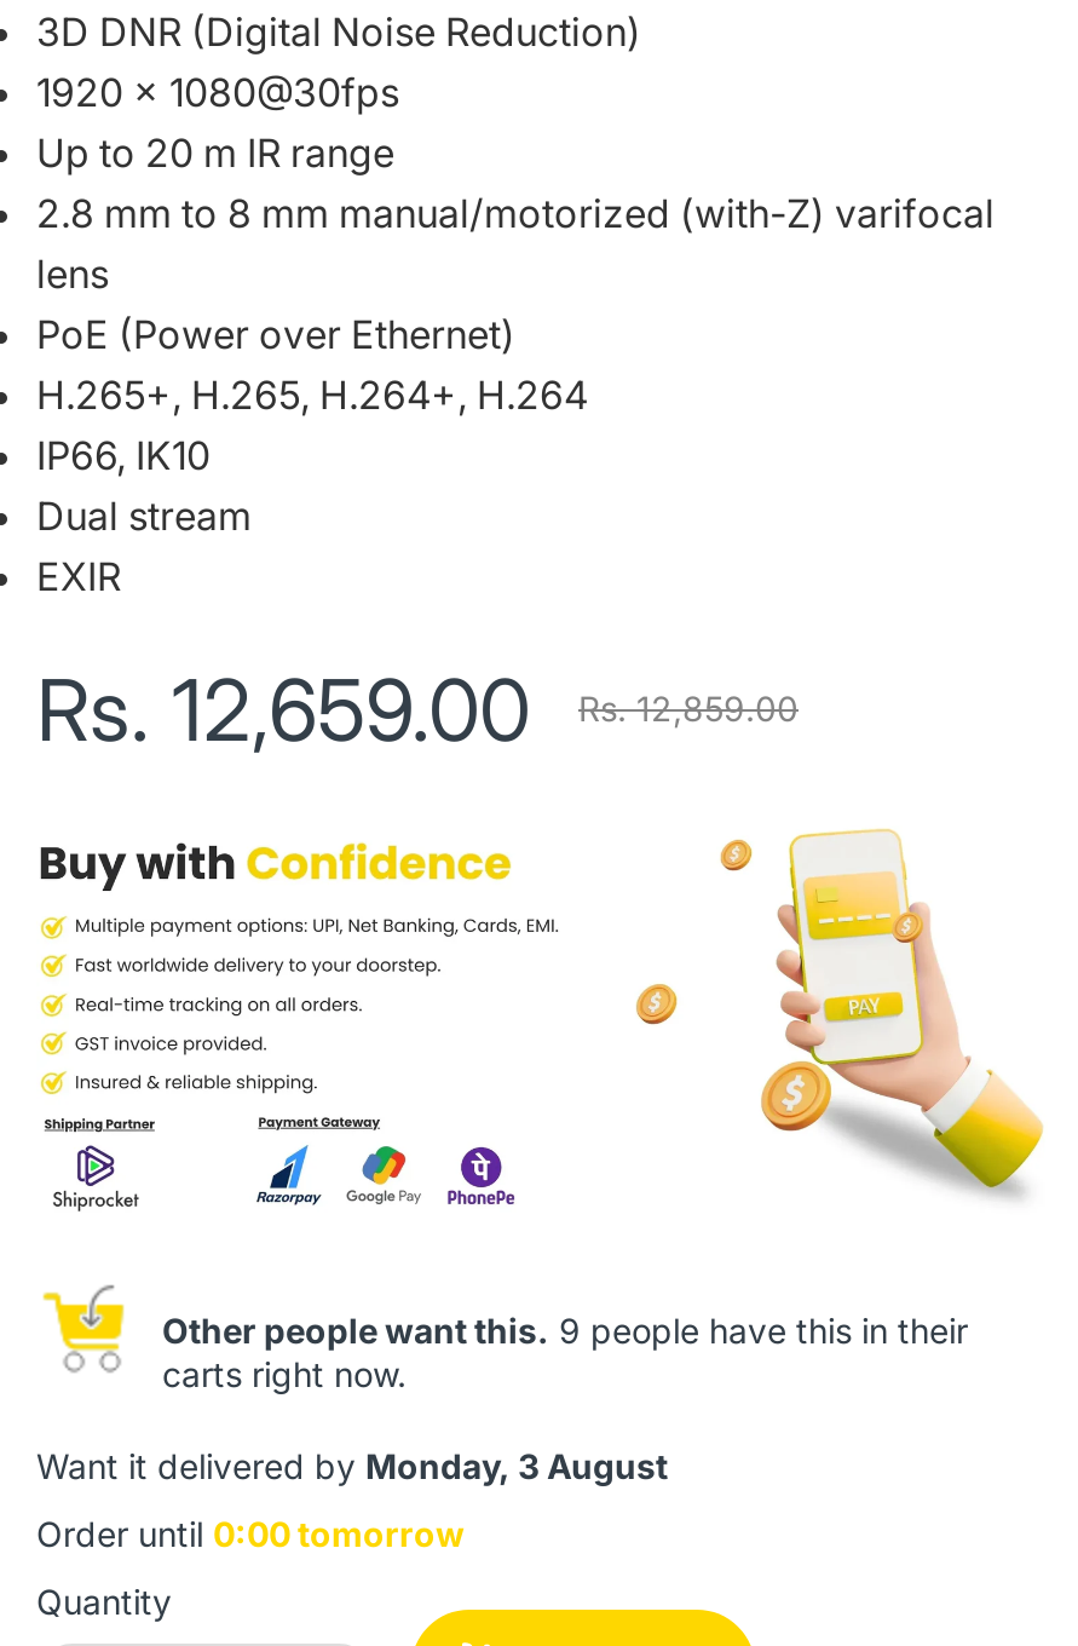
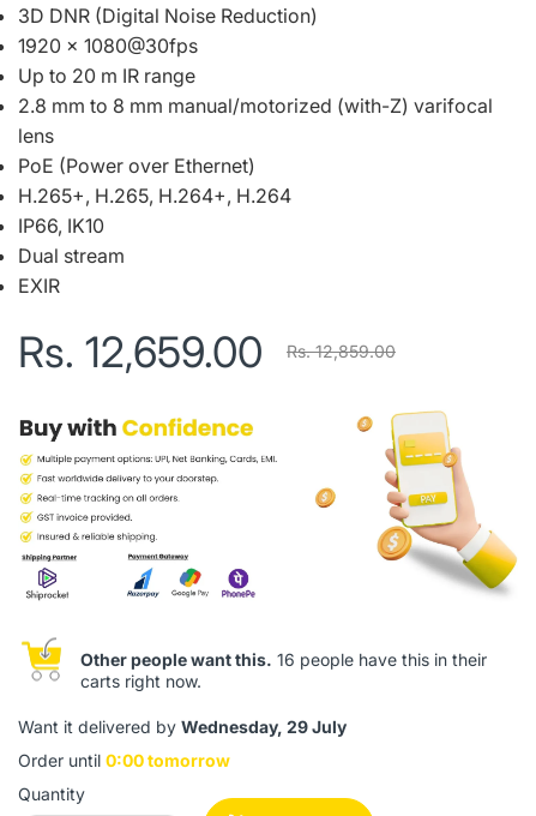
- Other people want this. 9 people have this in their
+ Other people want this. 16 people have this in their

- Want it delivered by Monday, 3 August
+ Want it delivered by Wednesday, 29 July
